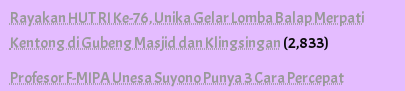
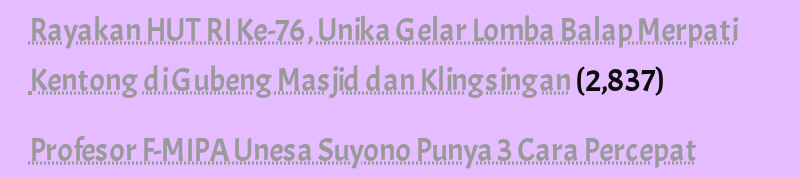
- Kentong di Gubeng Masjid dan Klingsingan (2,833)
+ Kentong di Gubeng Masjid dan Klingsingan (2,837)
